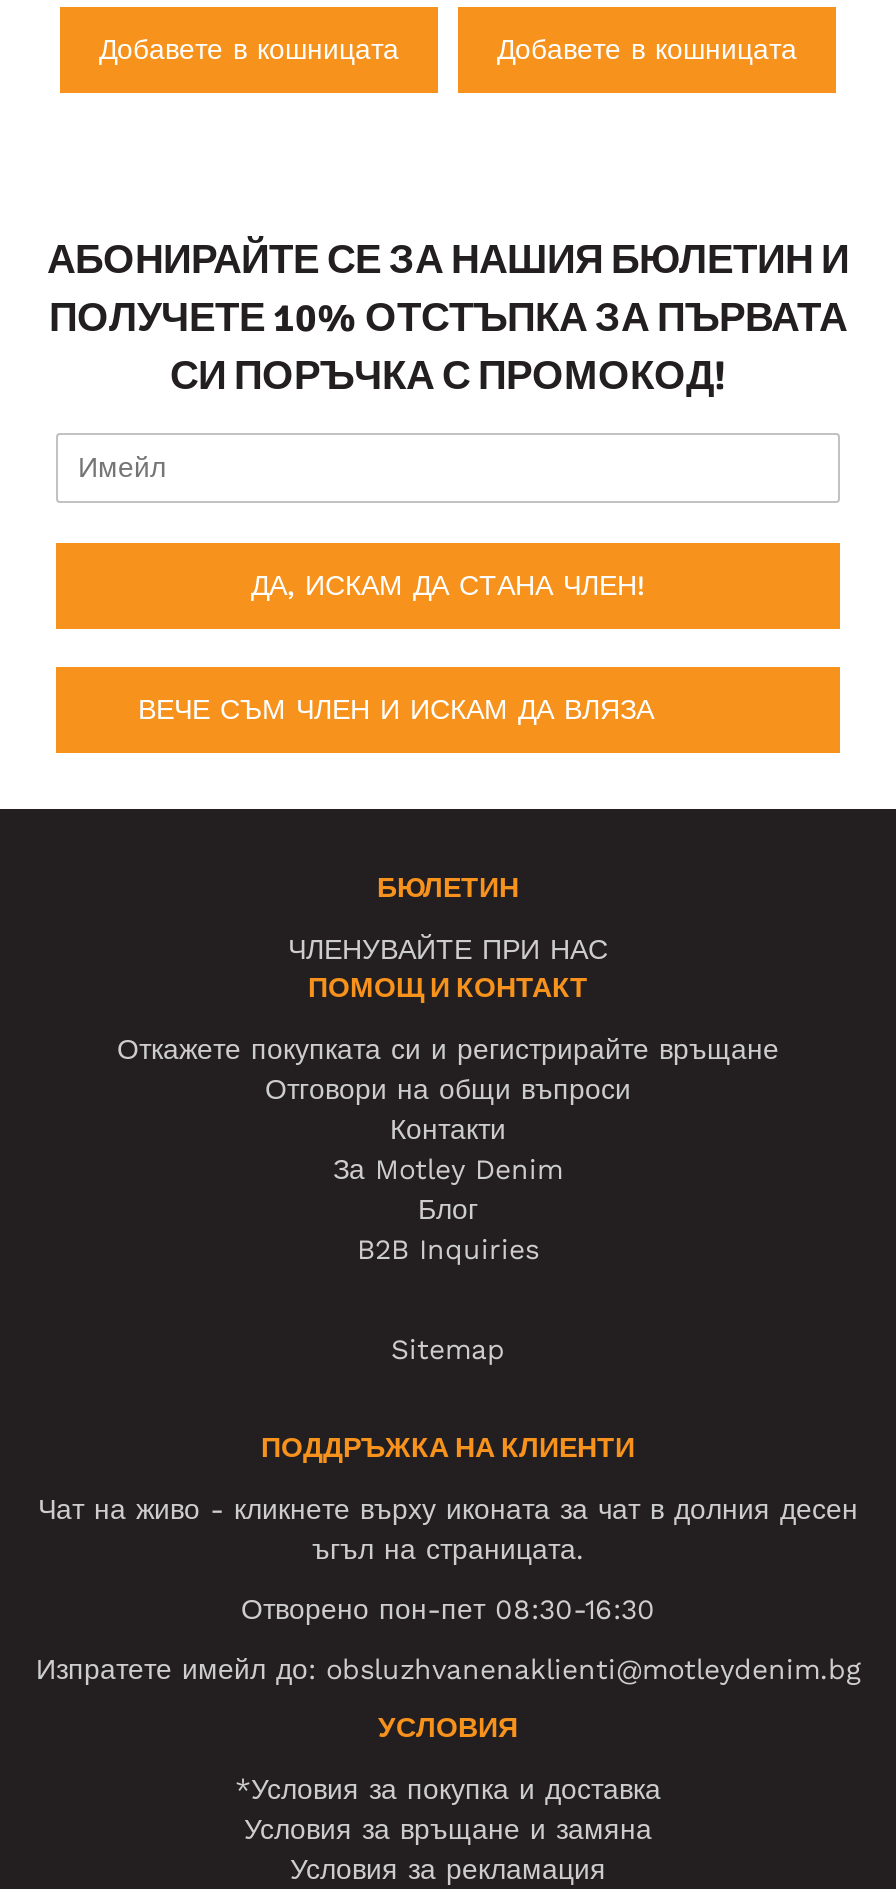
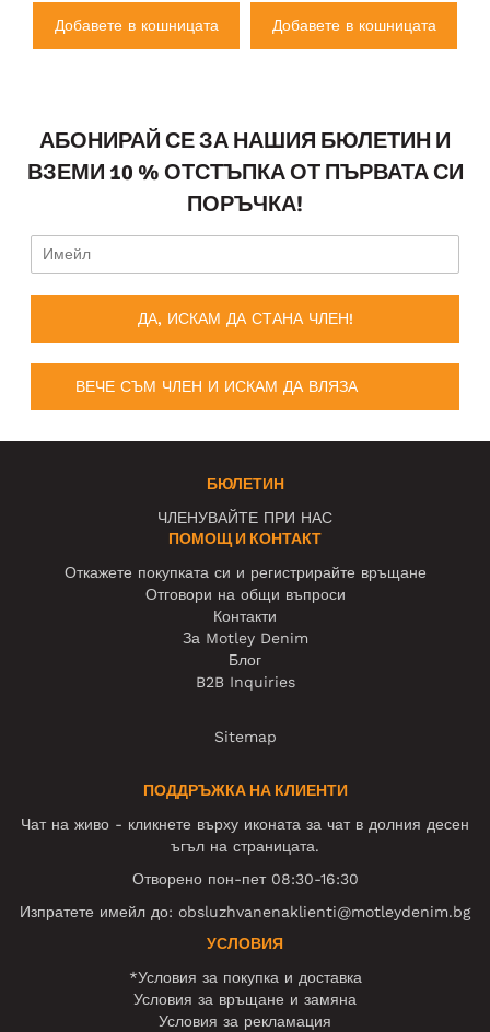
- АБОНИРАЙТЕ СЕ ЗА НАШИЯ БЮЛЕТИН И
- ПОЛУЧЕТЕ 10% ОТСТЪПКА ЗА ПЪРВАТА
- СИ ПОРЪЧКА С ПРОМОКОД!
+ АБОНИРАЙ СЕ ЗА НАШИЯ БЮЛЕТИН И
+ ВЗЕМИ 10 % ОТСТЪПКА ОТ ПЪРВАТА СИ
+ ПОРЪЧКА!
